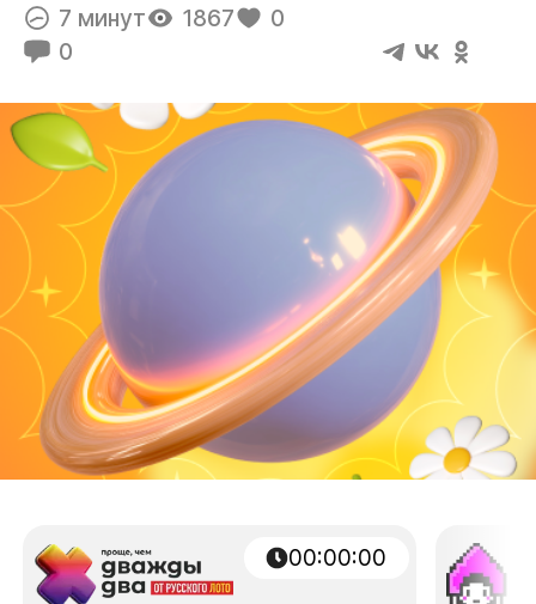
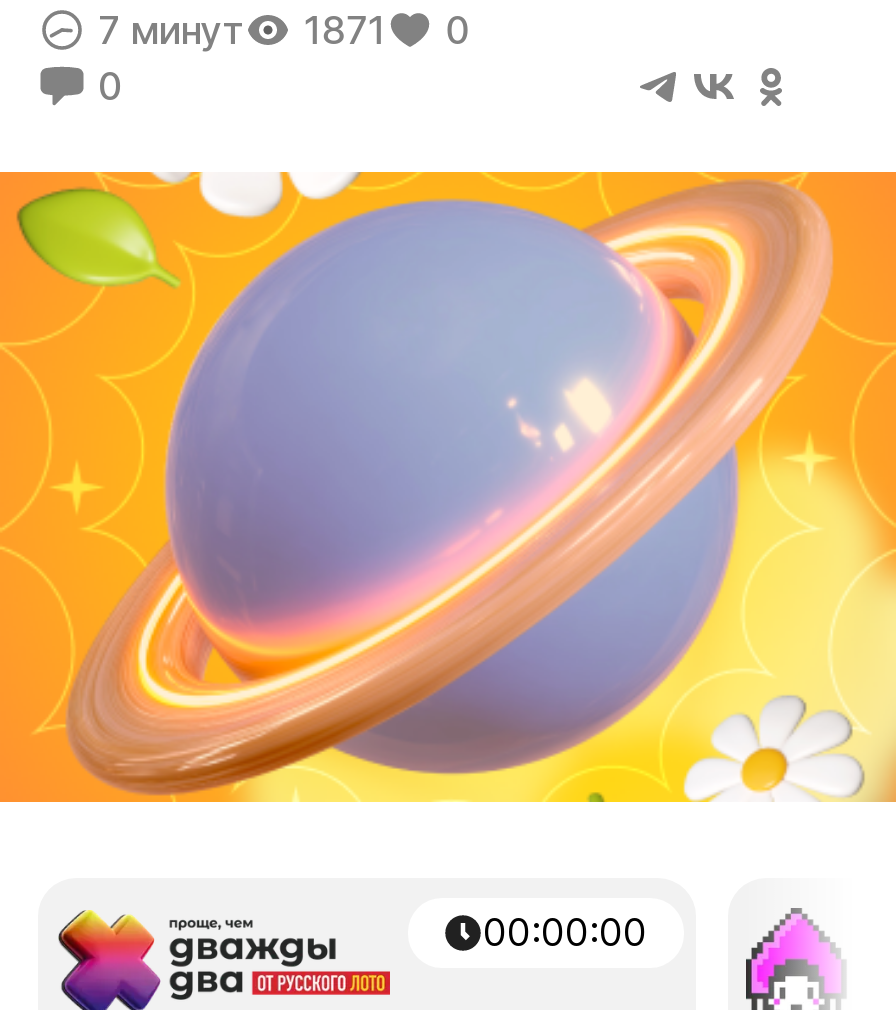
- 7 минут 1867 0
+ 7 минут 1871 0
